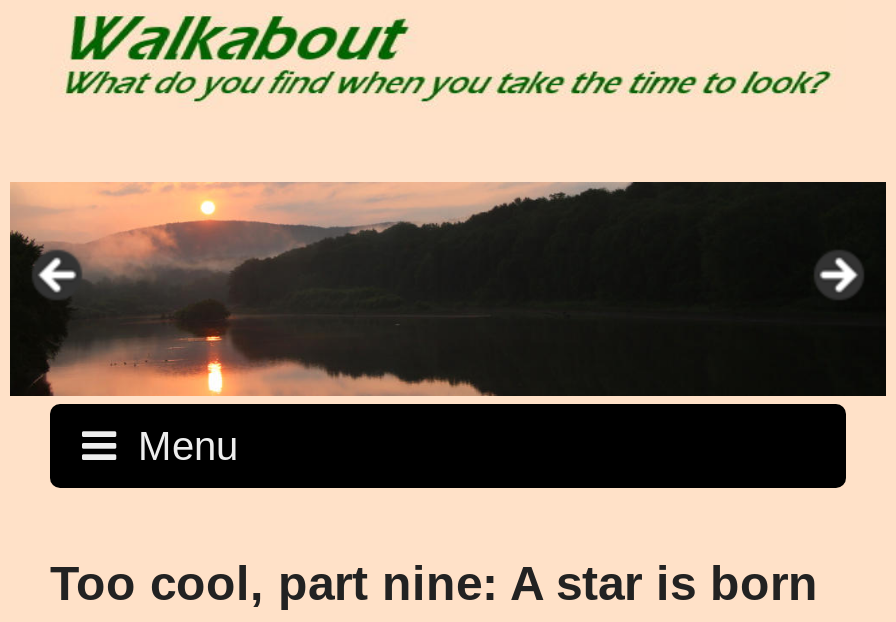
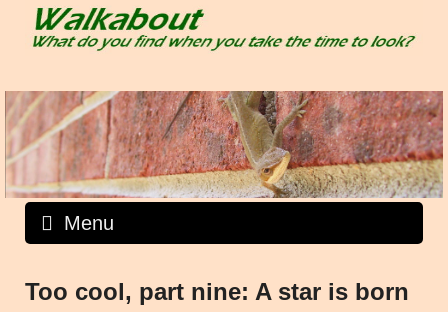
- [image]
+ [image]
